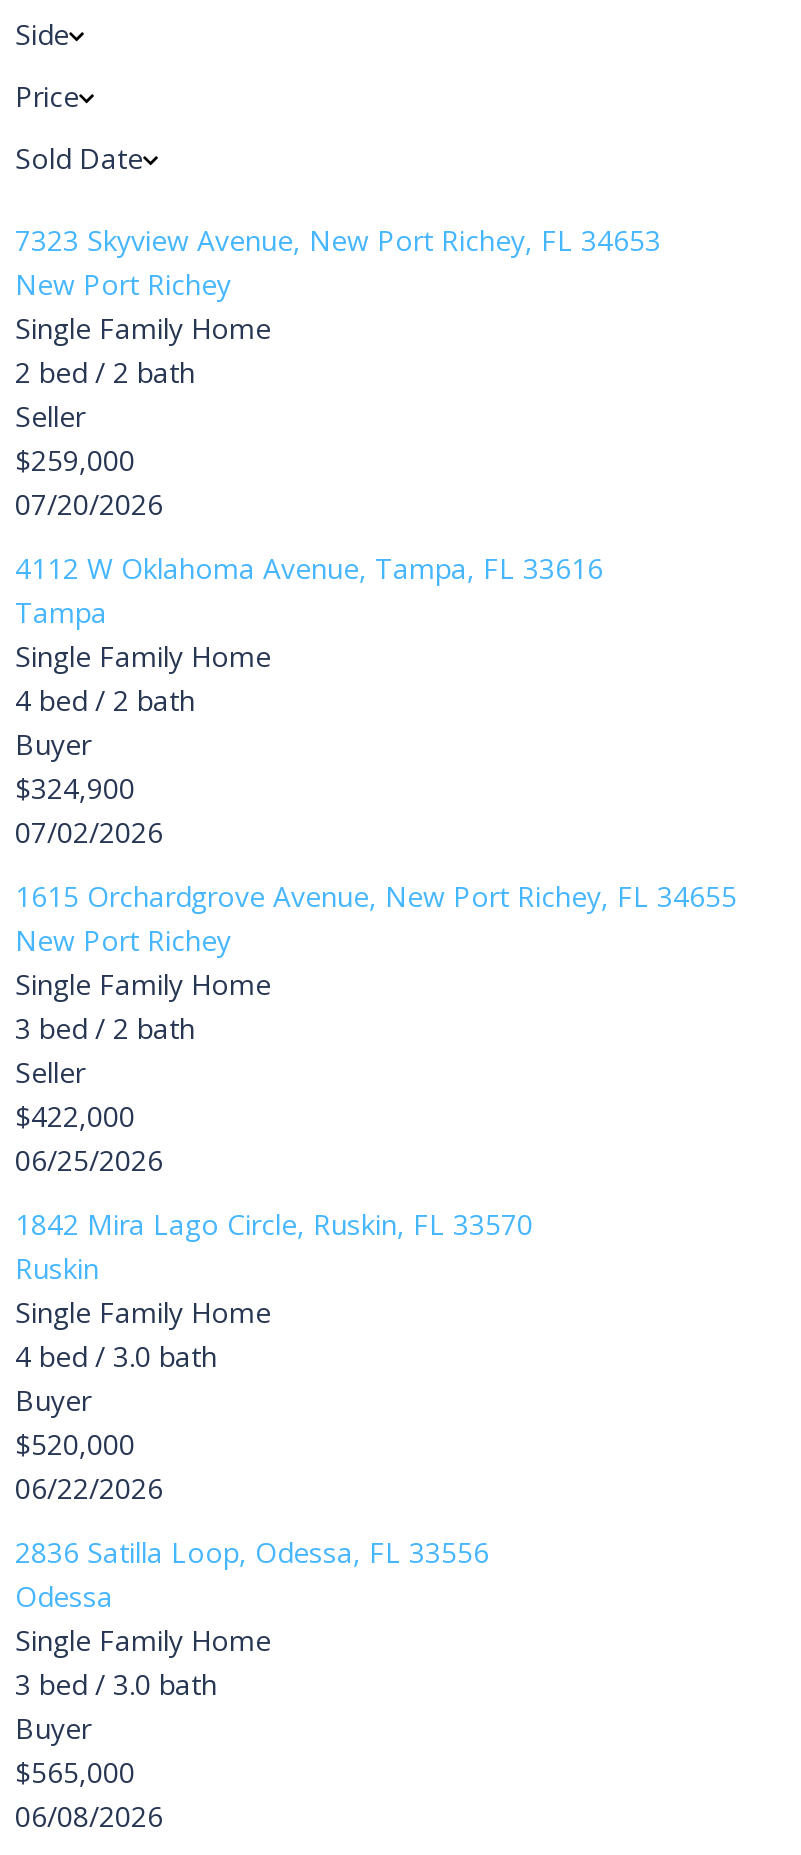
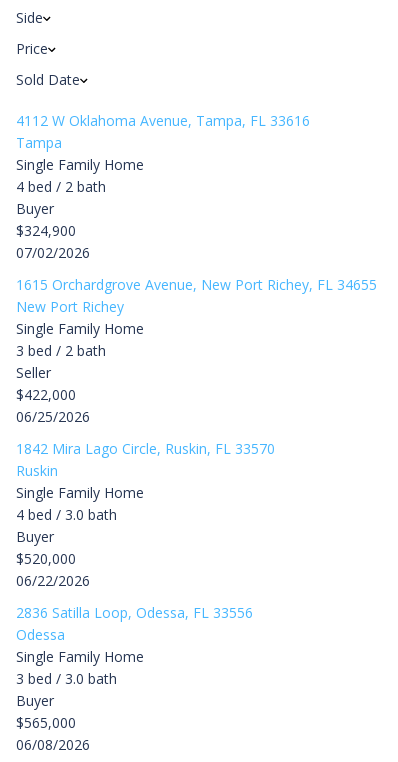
- 7323 Skyview Avenue, New Port Richey, FL 34653
- New Port Richey
- Single Family Home
- 2 bed / 2 bath
- Seller
- $259,000
- 07/20/2026
